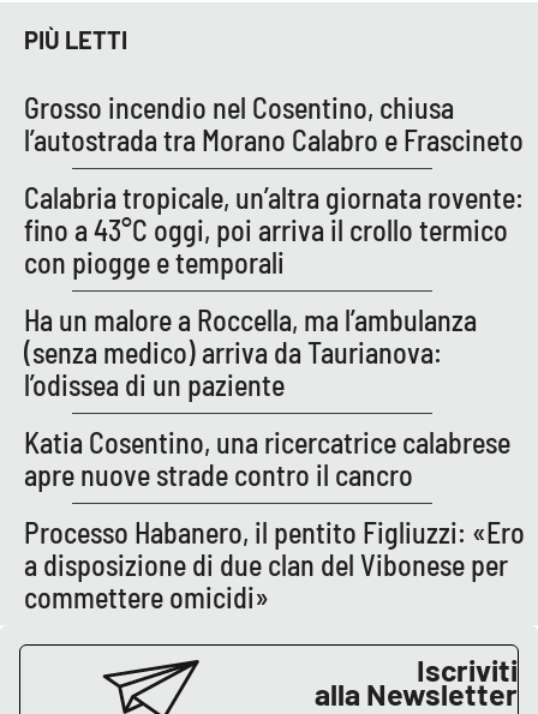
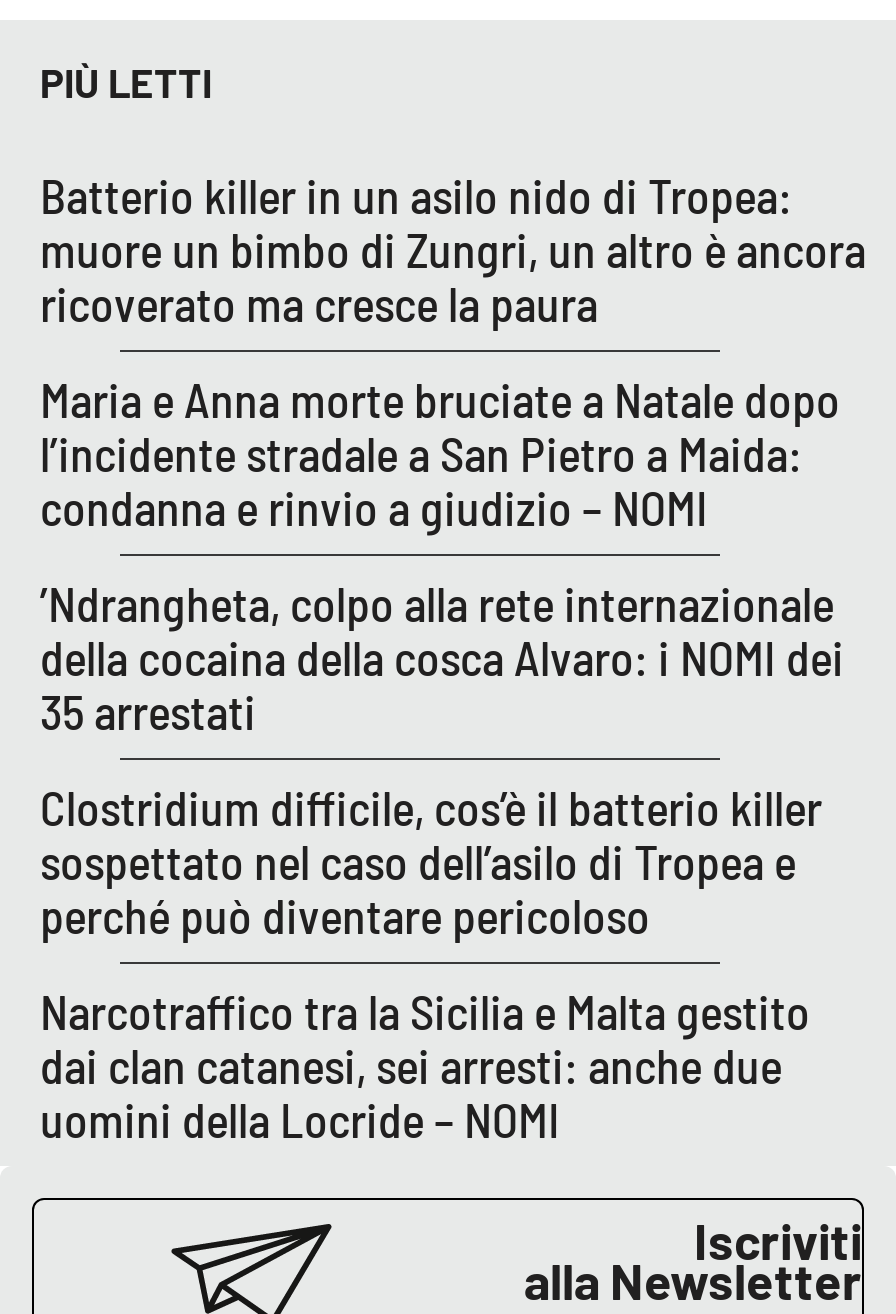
- Grosso incendio nel Cosentino, chiusa
- l’autostrada tra Morano Calabro e Frascineto
+ Batterio killer in un asilo nido di Tropea:
+ muore un bimbo di Zungri, un altro è ancora
+ ricoverato ma cresce la paura

- Calabria tropicale, un’altra giornata rovente:
- fino a 43°C oggi, poi arriva il crollo termico
- con piogge e temporali
+ Maria e Anna morte bruciate a Natale dopo
+ l’incidente stradale a San Pietro a Maida:
+ condanna e rinvio a giudizio – NOMI

- Ha un malore a Roccella, ma l’ambulanza
- (senza medico) arriva da Taurianova:
- l’odissea di un paziente
+ ’Ndrangheta, colpo alla rete internazionale
+ della cocaina della cosca Alvaro: i NOMI dei
+ 35 arrestati

- Katia Cosentino, una ricercatrice calabrese
- apre nuove strade contro il cancro
+ Clostridium difficile, cos’è il batterio killer
+ sospettato nel caso dell’asilo di Tropea e
+ perché può diventare pericoloso

- Processo Habanero, il pentito Figliuzzi: «Ero
- a disposizione di due clan del Vibonese per
- commettere omicidi»
+ Narcotraffico tra la Sicilia e Malta gestito
+ dai clan catanesi, sei arresti: anche due
+ uomini della Locride – NOMI
